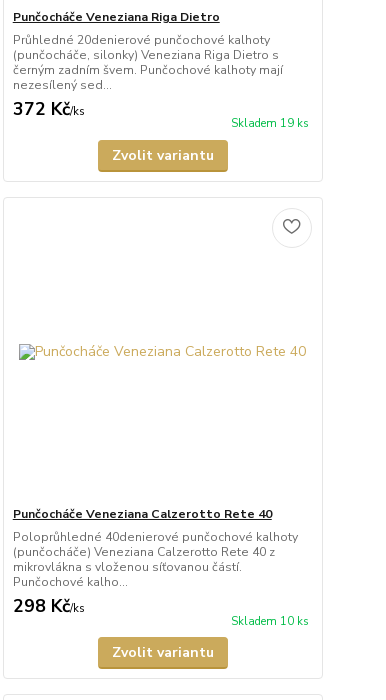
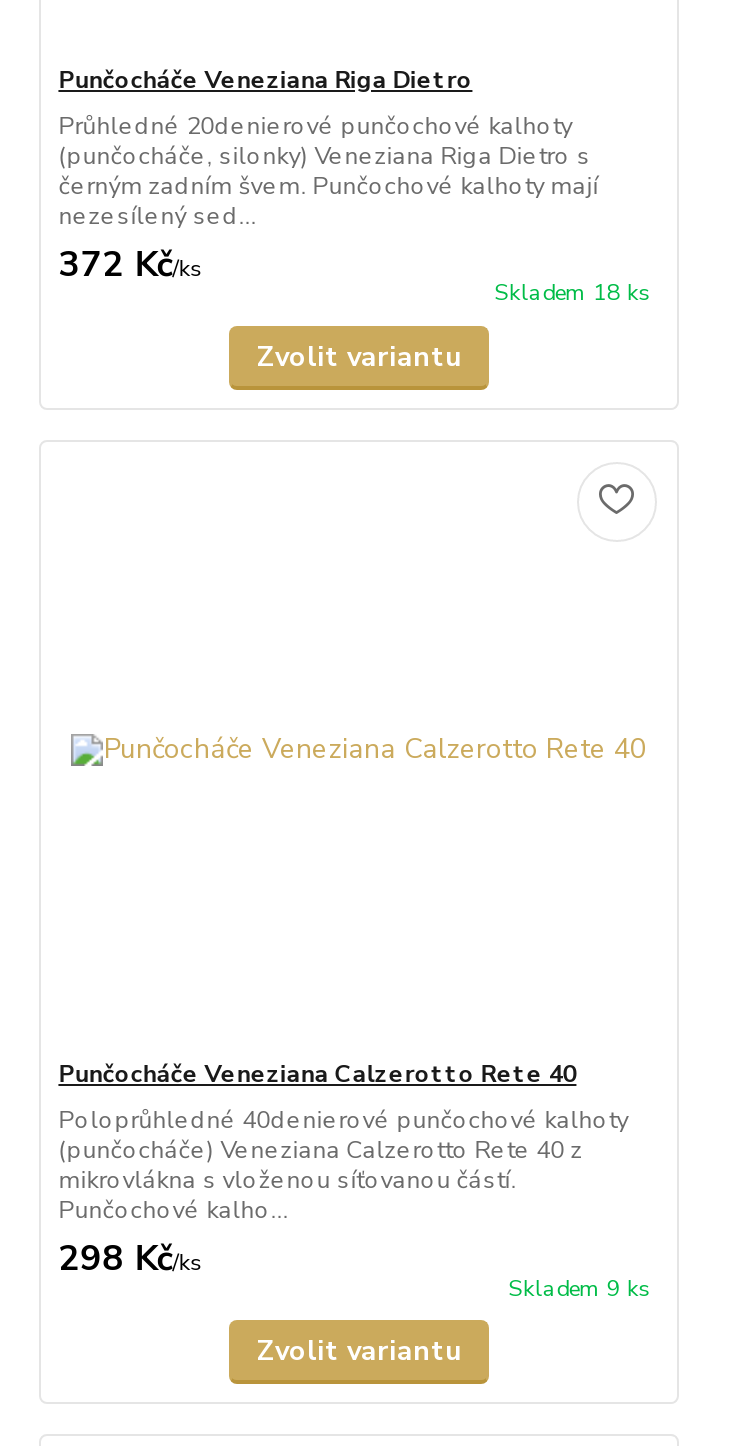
- Skladem 19 ks
+ Skladem 18 ks

- Skladem 10 ks
+ Skladem 9 ks
